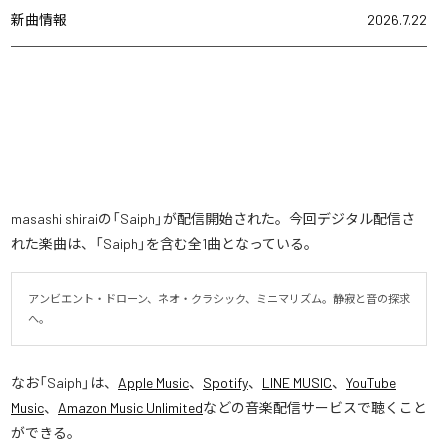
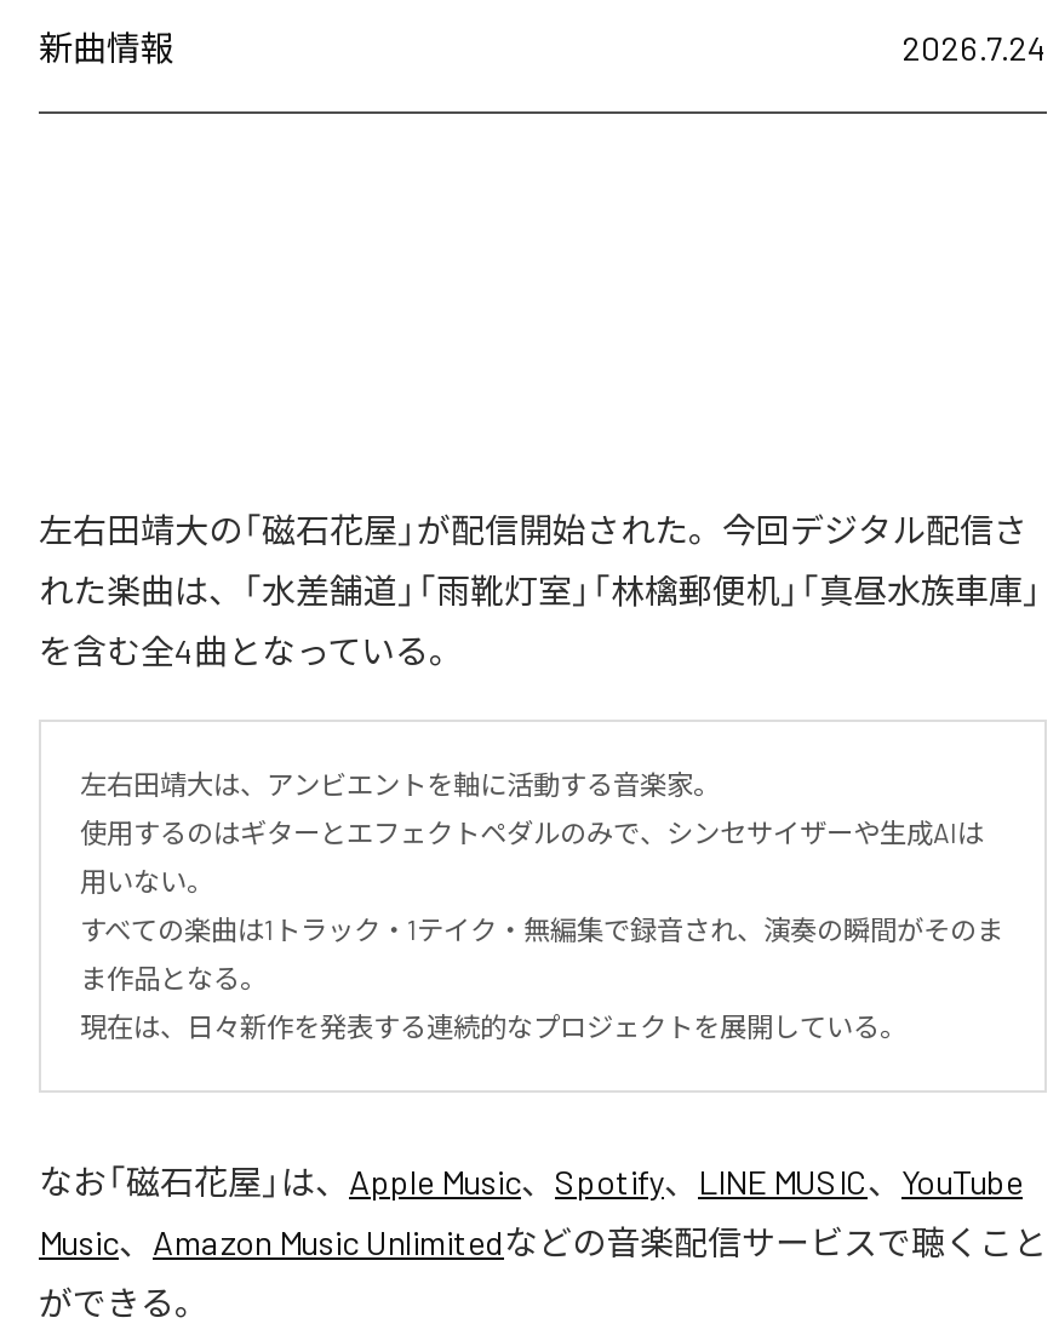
- 2026.7.22
+ 2026.7.24

- masashi shiraiの「Saiph」が配信開始された。今回デジタル配信さ
- れた楽曲は、「Saiph」を含む全1曲となっている。
- アンビエント・ドローン、ネオ・クラシック、ミニマリズム。静寂と音の探求
- へ。
+ 左右田靖大の「磁石花屋」が配信開始された。今回デジタル配信さ
+ れた楽曲は、「水差舗道」「雨靴灯室」「林檎郵便机」「真昼水族車庫」
+ を含む全4曲となっている。
+ 左右田靖大は、アンビエントを軸に活動する音楽家。
+ 使用するのはギターとエフェクトペダルのみで、シンセサイザーや生成AIは
+ 用いない。
+ すべての楽曲は1トラック・1テイク・無編集で録音され、演奏の瞬間がそのま
+ ま作品となる。
+ 現在は、日々新作を発表する連続的なプロジェクトを展開している。

- なお「Saiph」は、Apple Music、Spotify、LINE MUSIC、YouTube
+ なお「磁石花屋」は、Apple Music、Spotify、LINE MUSIC、YouTube
